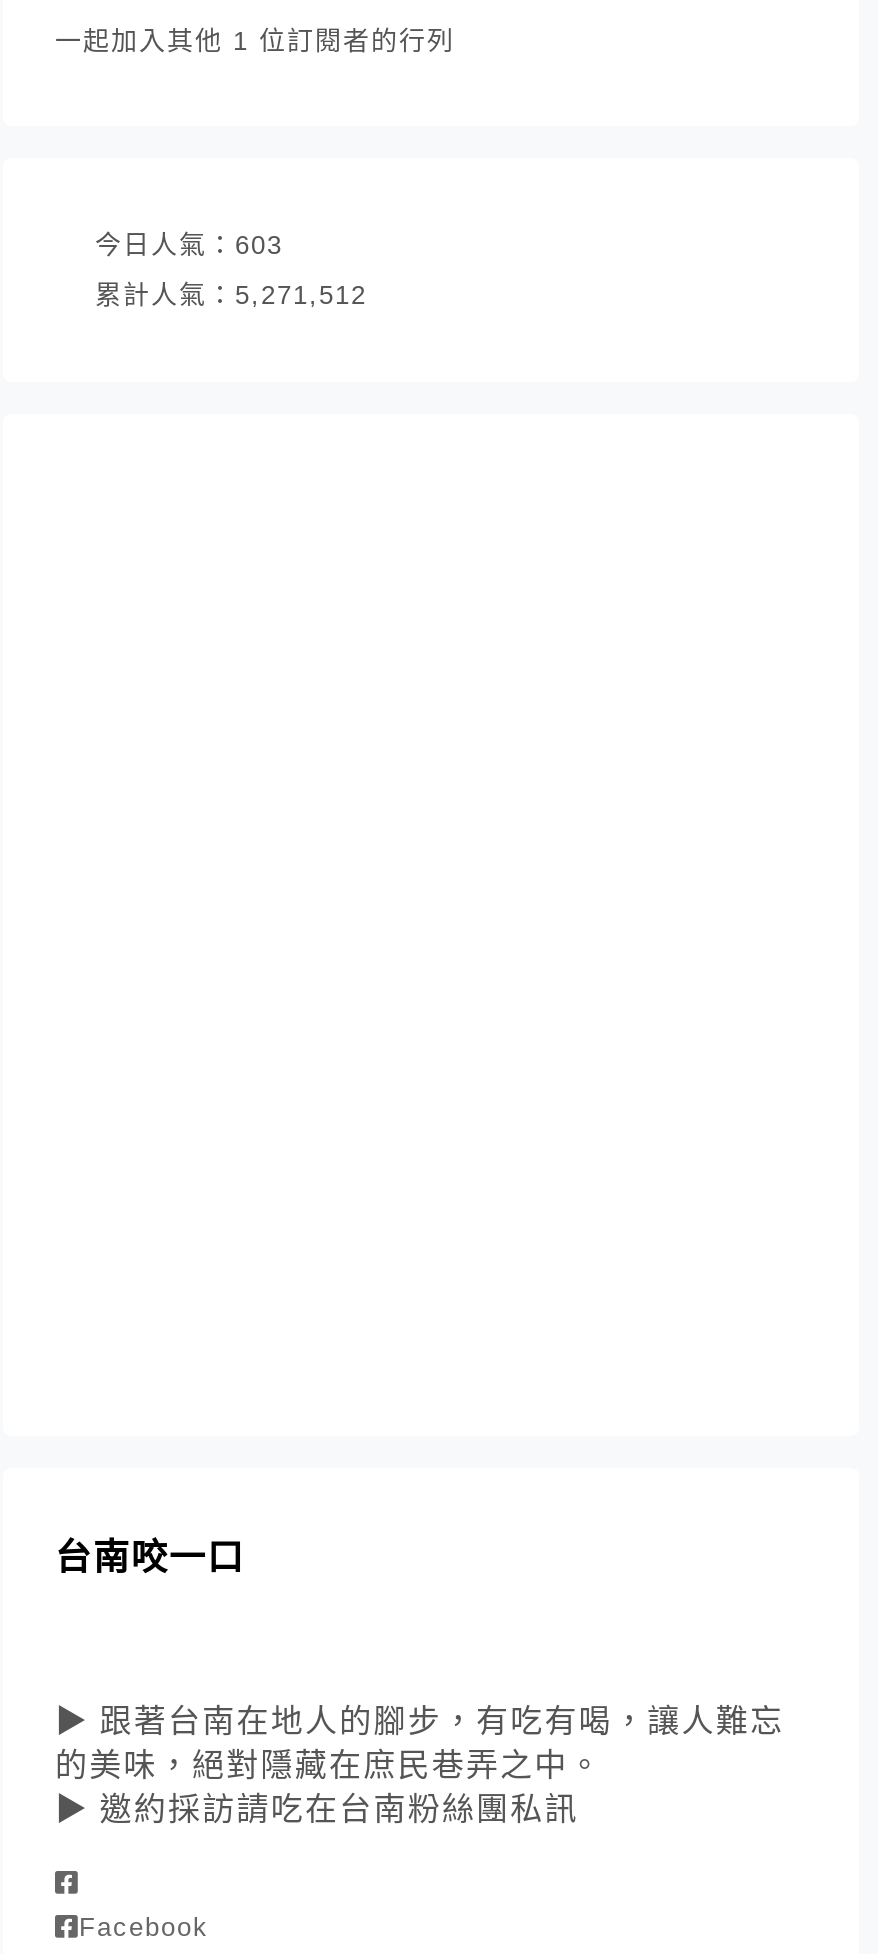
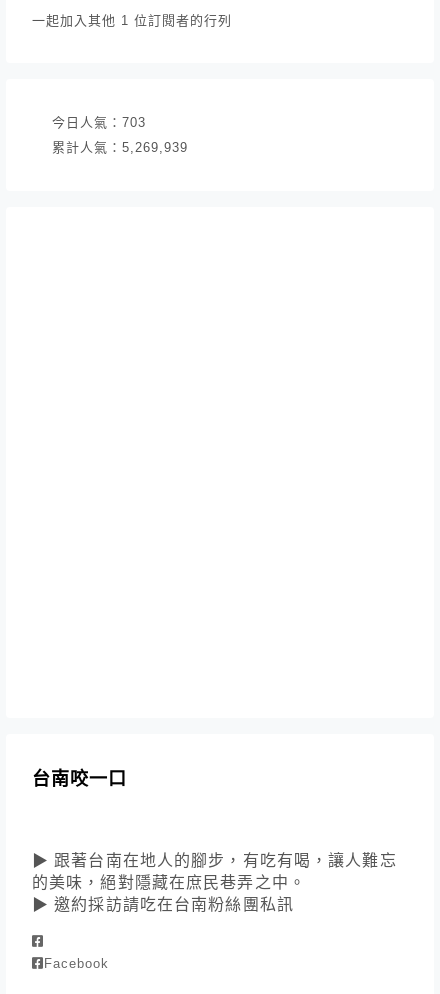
- 今日人氣：603
+ 今日人氣：703

- 累計人氣：5,271,512
+ 累計人氣：5,269,939
